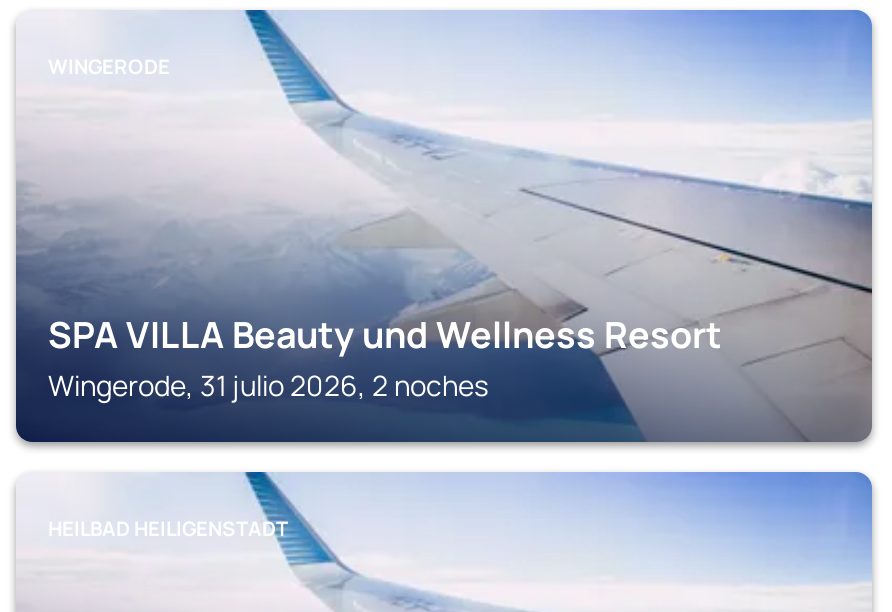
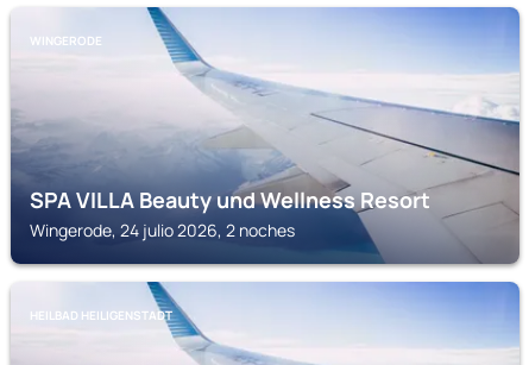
- Wingerode, 31 julio 2026, 2 noches
+ Wingerode, 24 julio 2026, 2 noches
